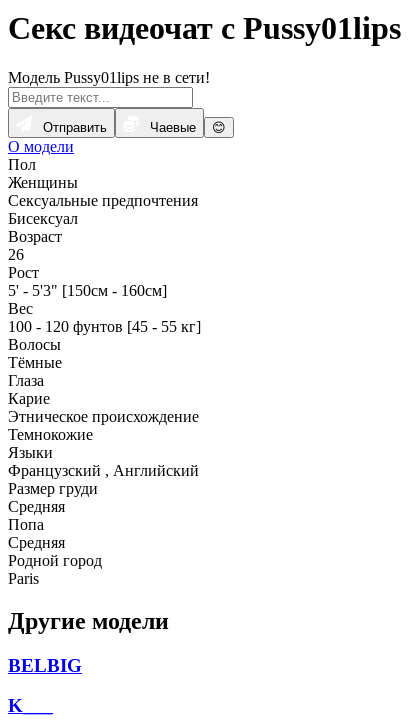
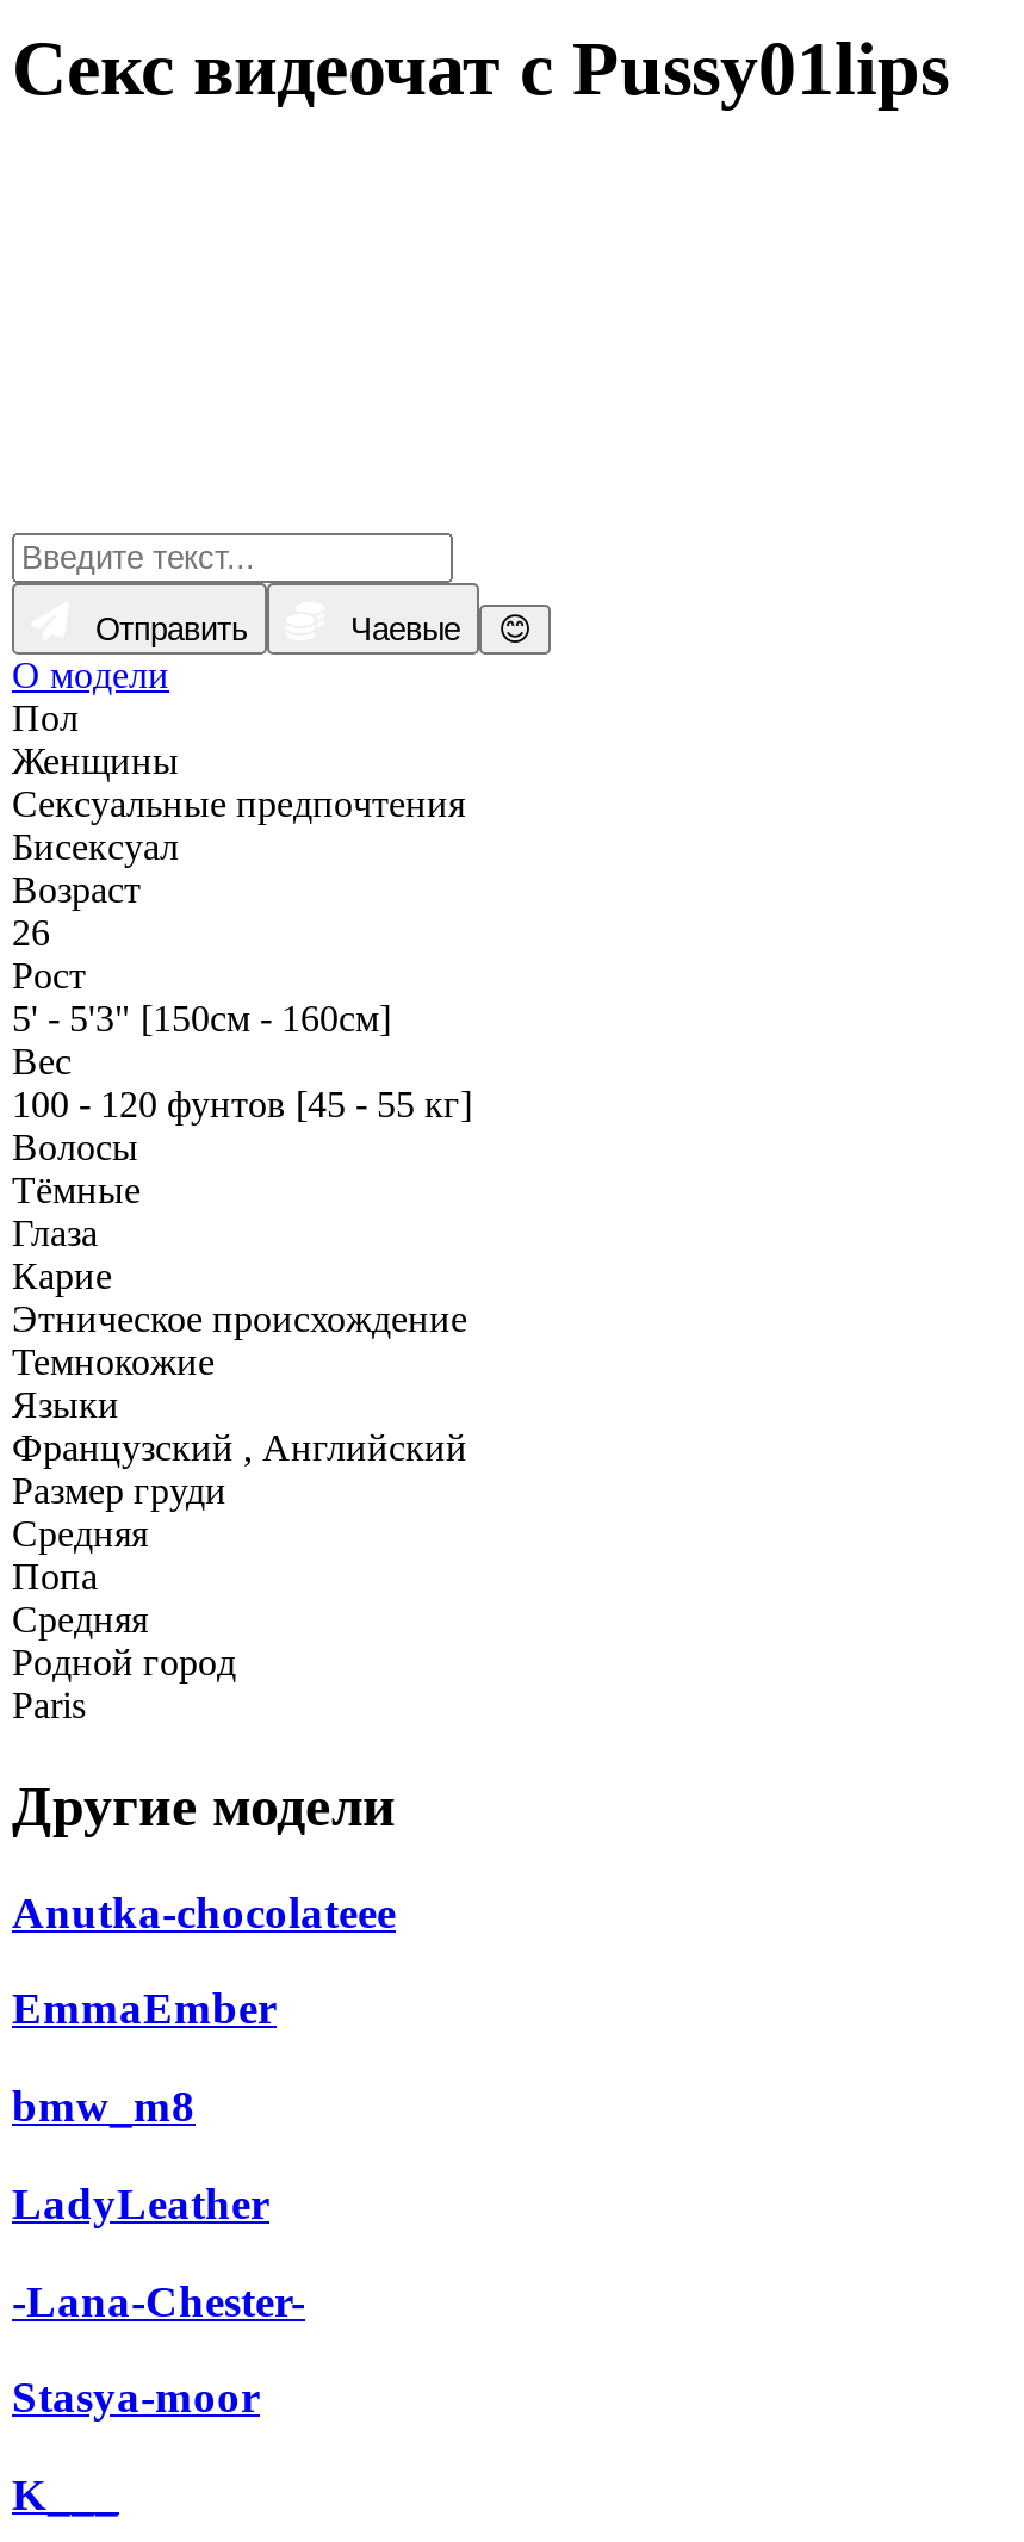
- Модель Pussy01lips не в сети!

- BELBIG
+ Anutka-chocolateee
+ EmmaEmber
+ bmw_m8
+ LadyLeather
+ -Lana-Chester-
+ Stasya-moor
